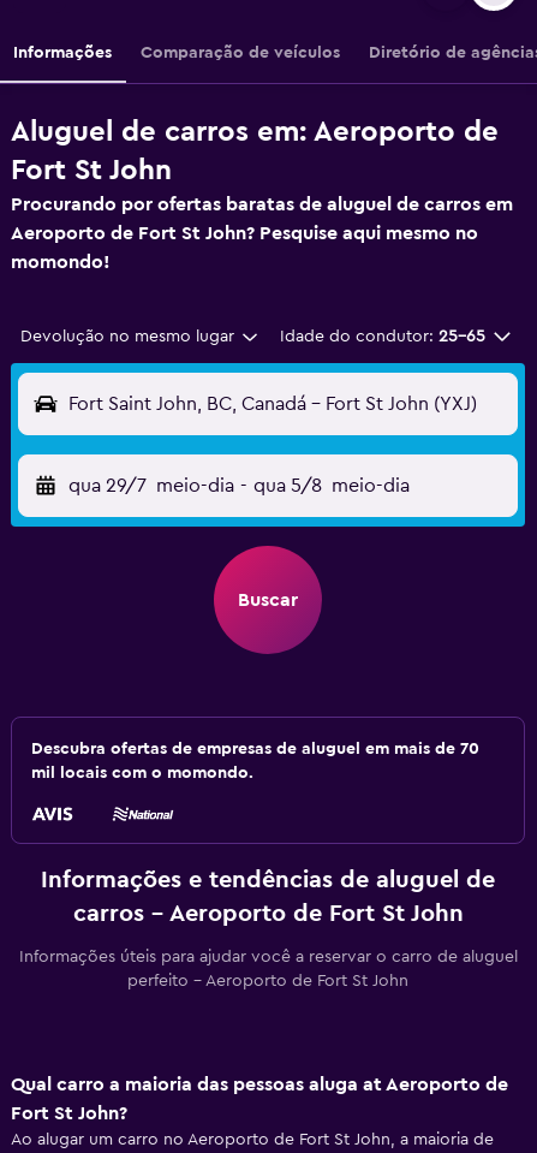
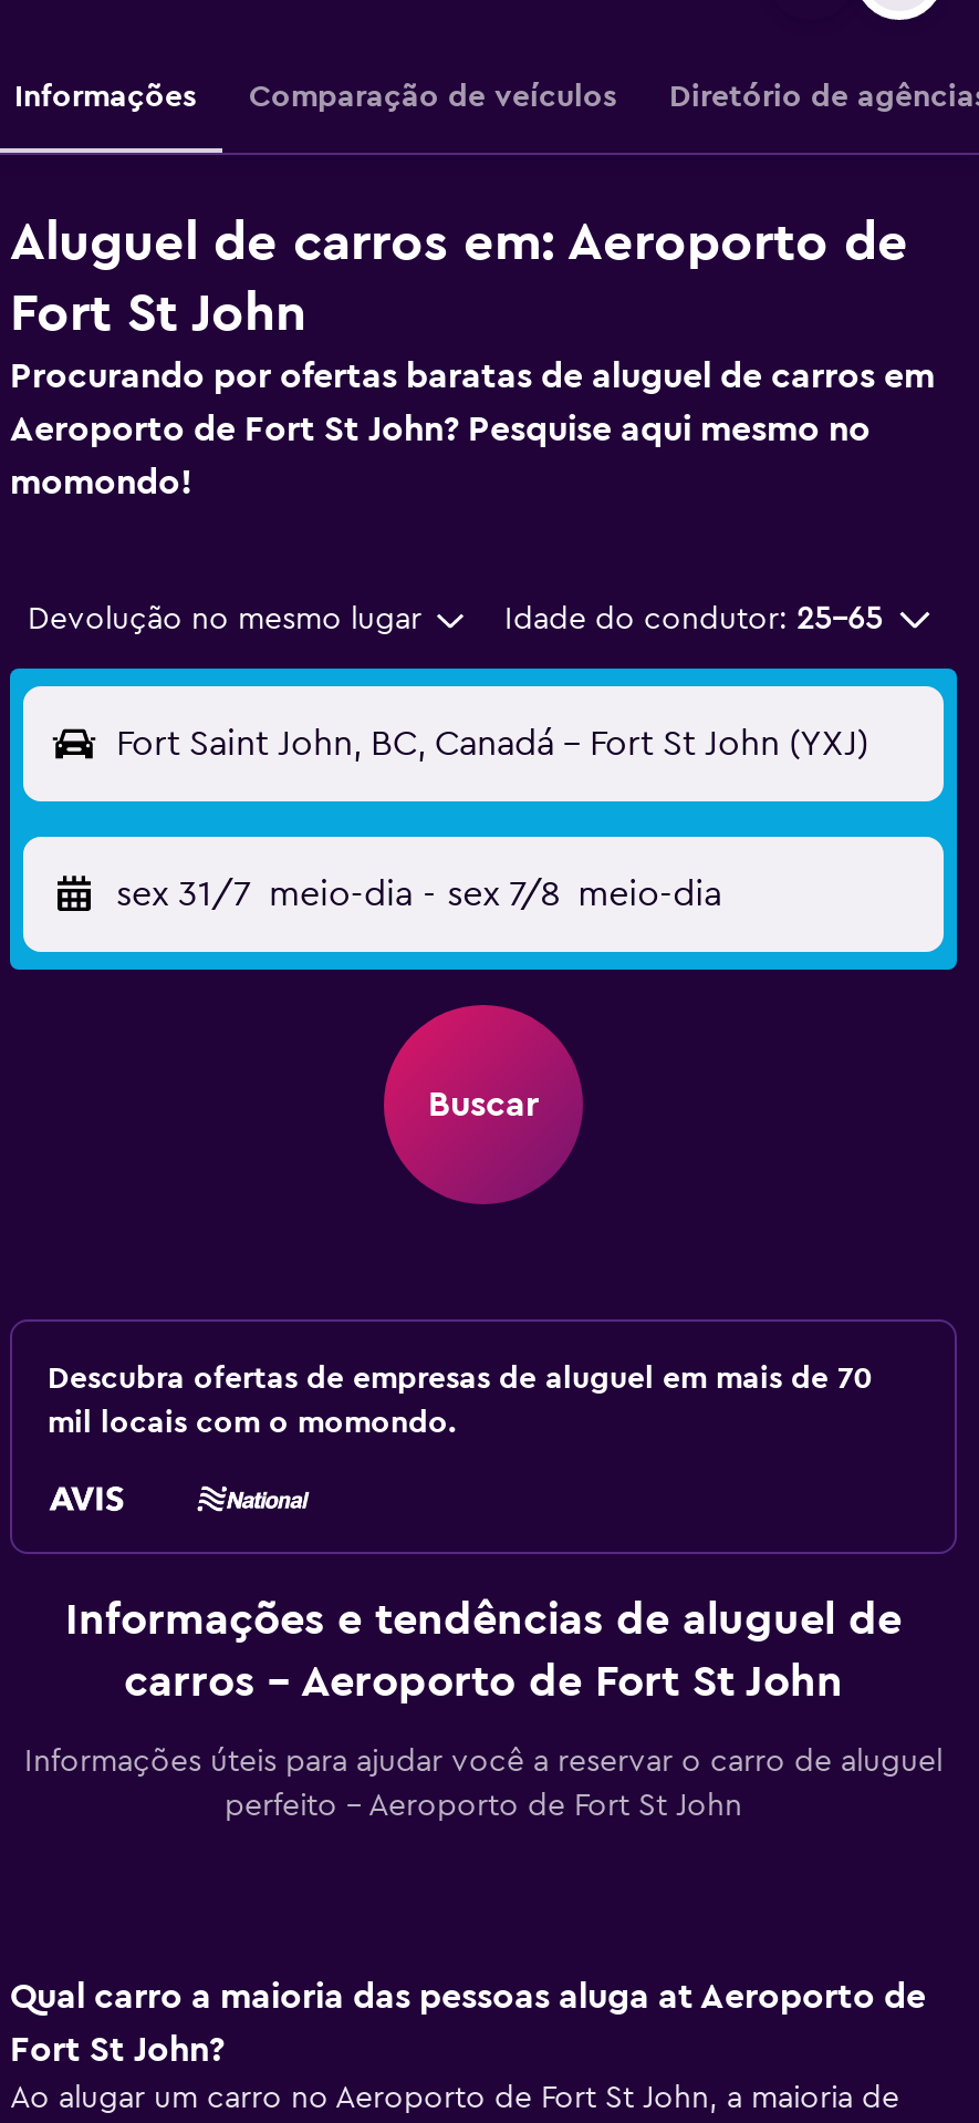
- qua 29/7 meio-dia - qua 5/8 meio-dia
+ sex 31/7 meio-dia - sex 7/8 meio-dia
